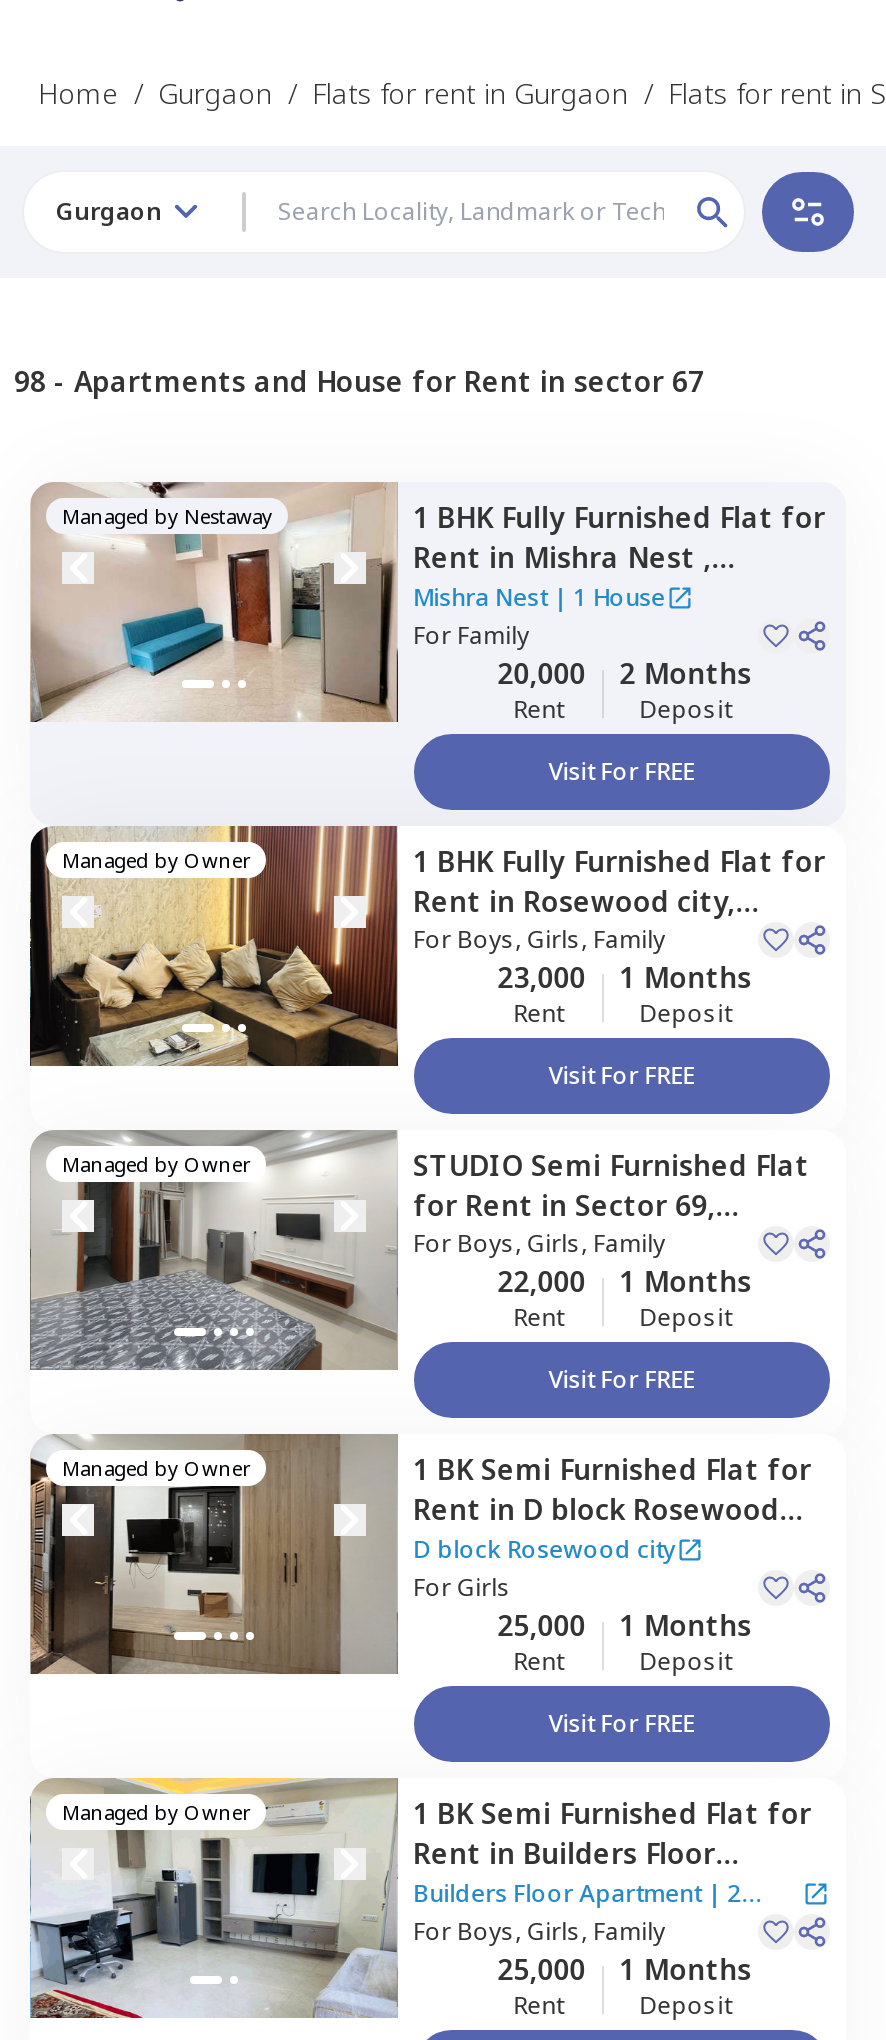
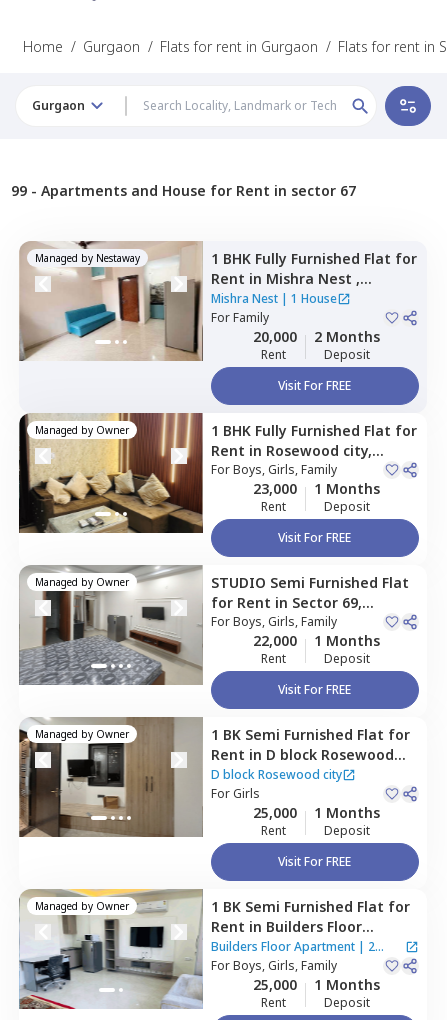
- 98 - Apartments and House for Rent in sector 67
+ 99 - Apartments and House for Rent in sector 67
